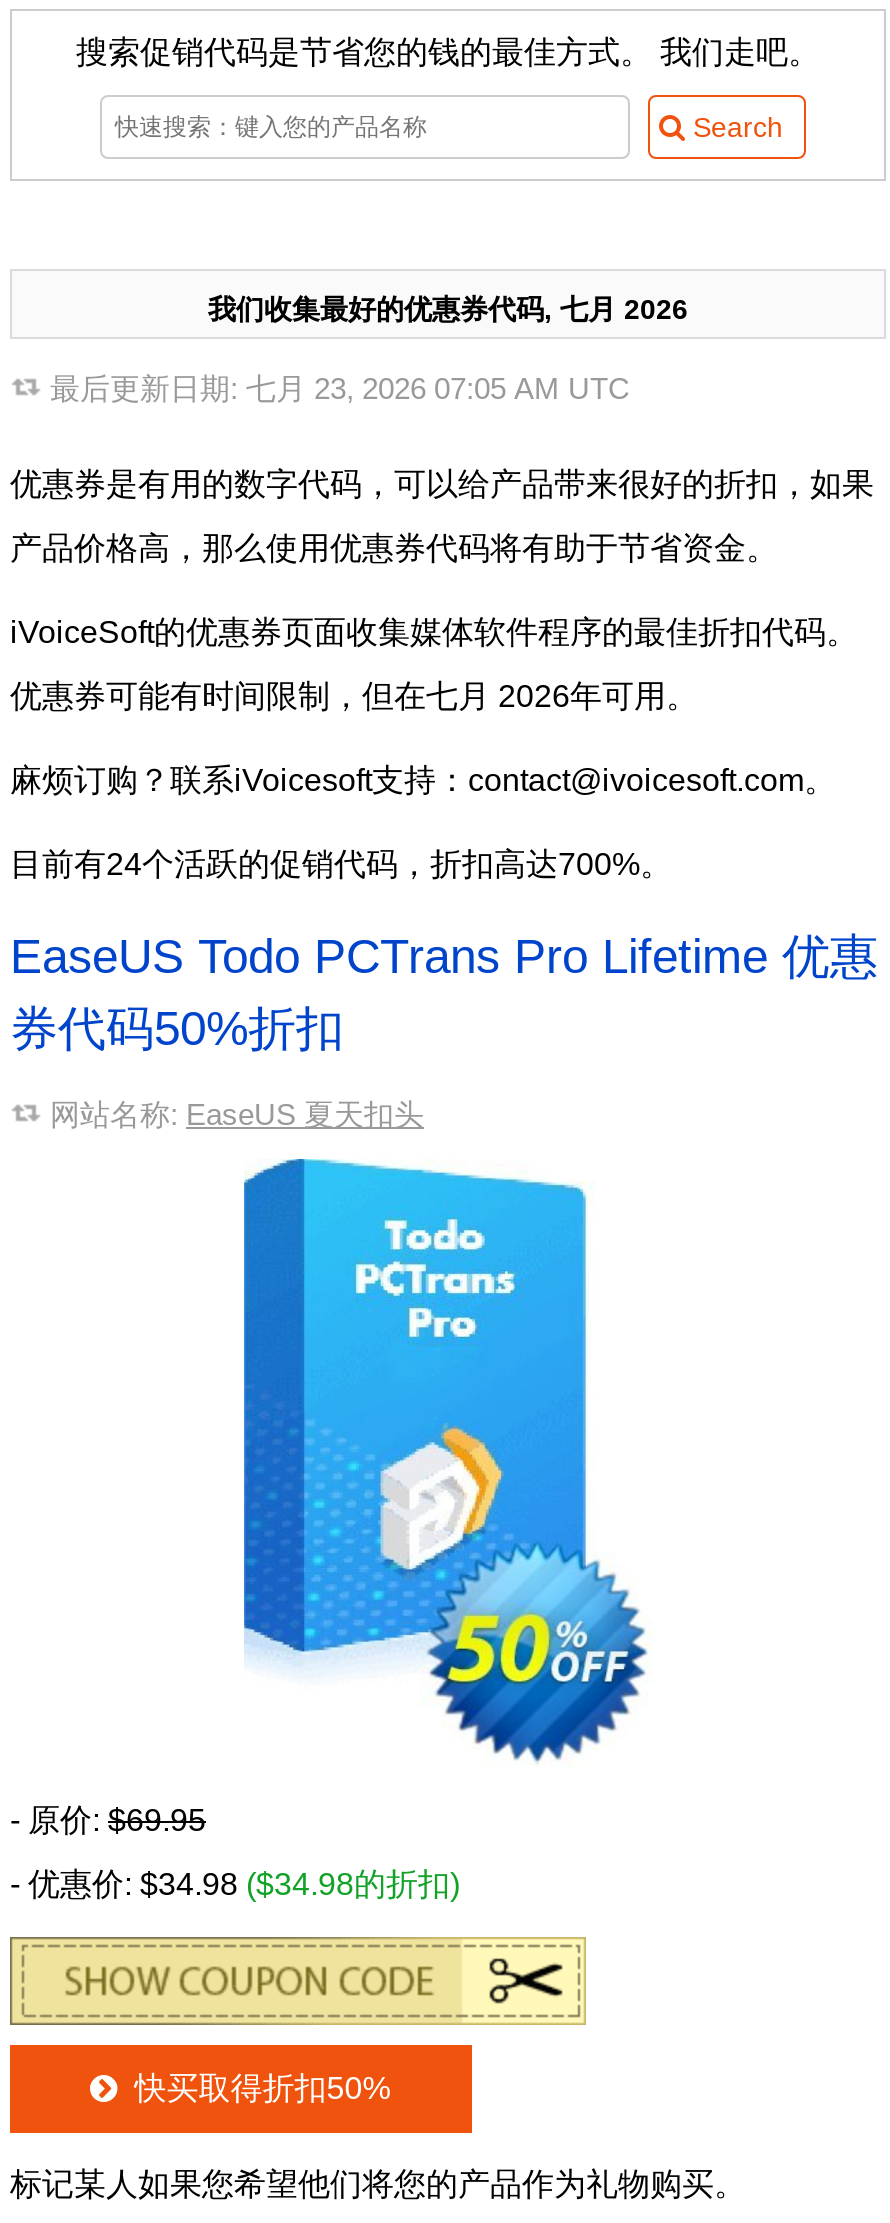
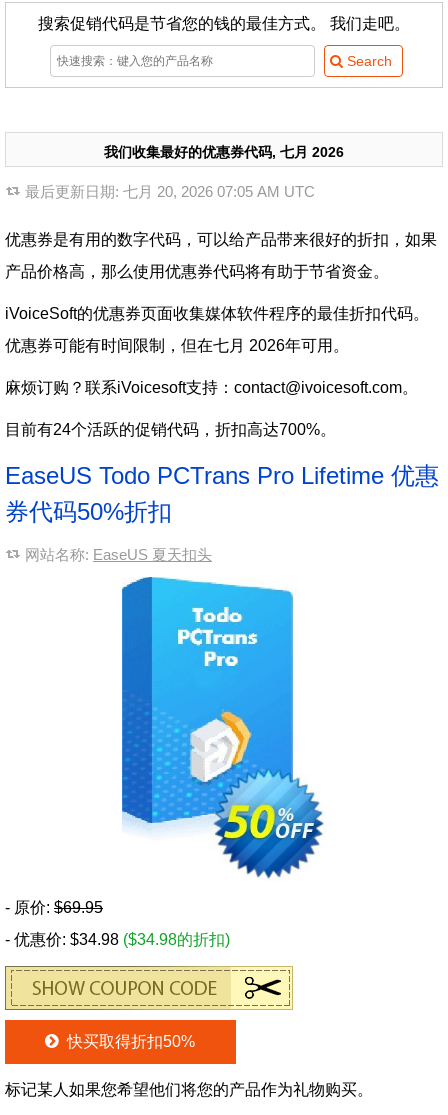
- 最后更新日期:七月 23, 2026 07:05 AM UTC
+ 最后更新日期:七月 20, 2026 07:05 AM UTC
